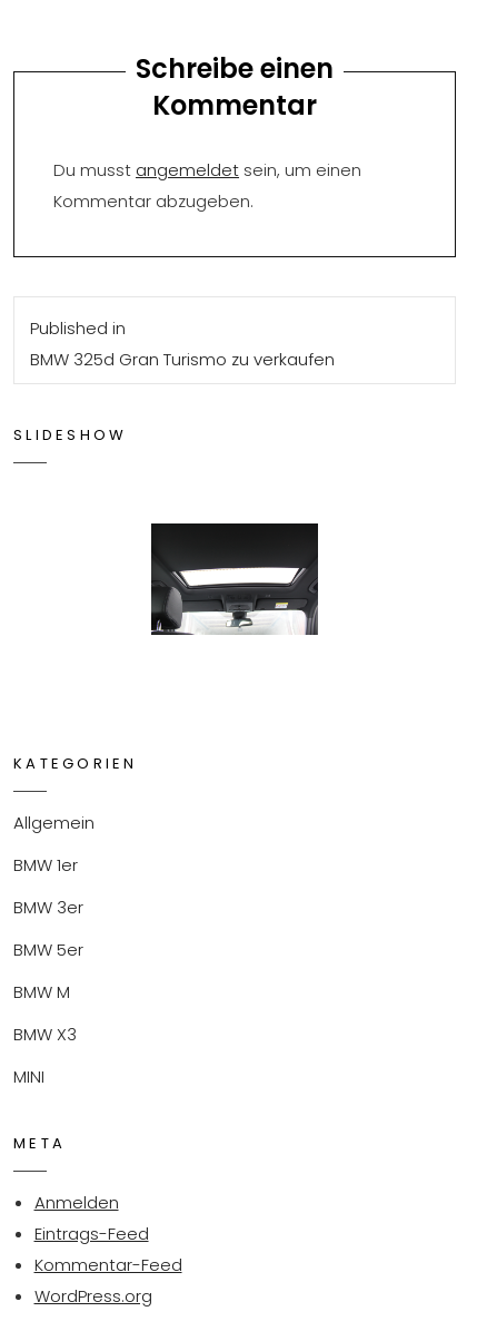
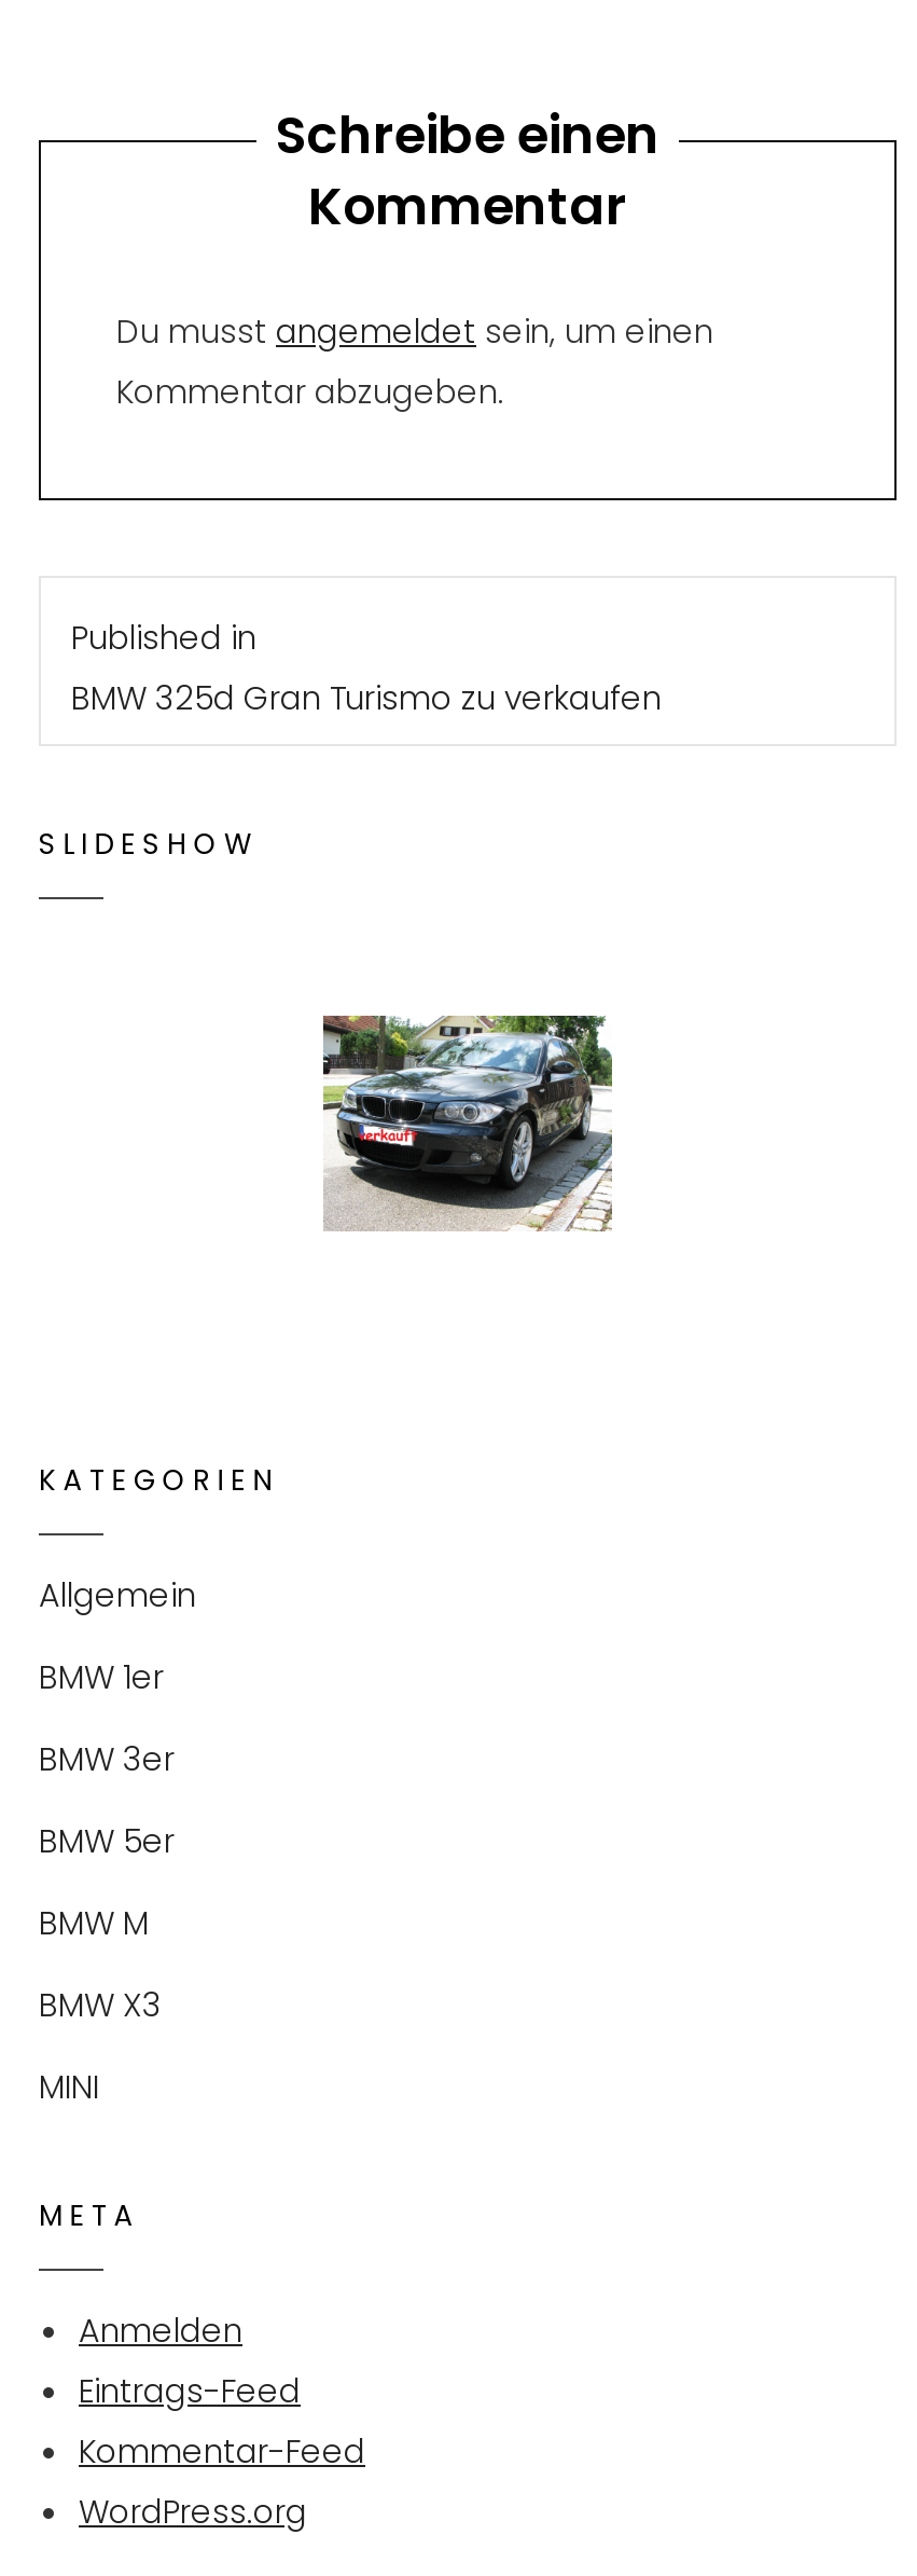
- [image]
+ [image]
